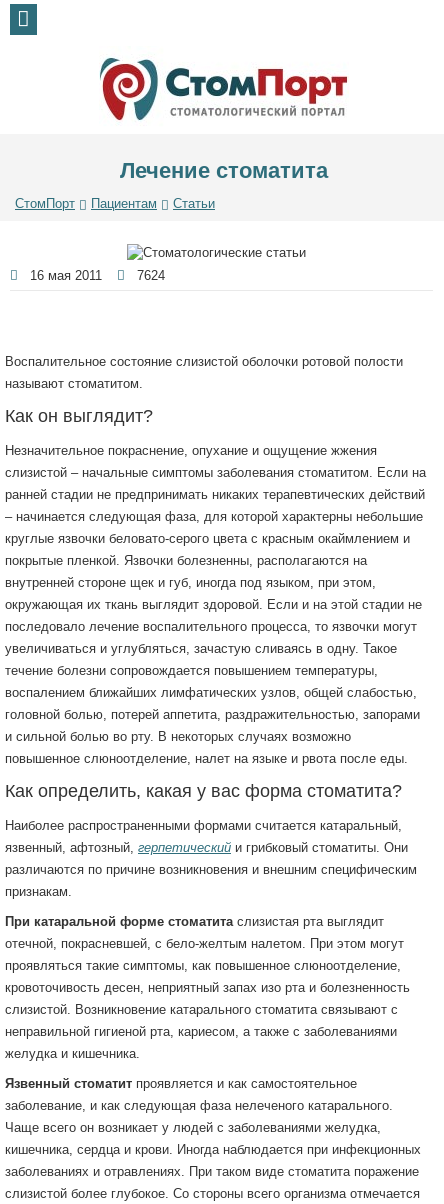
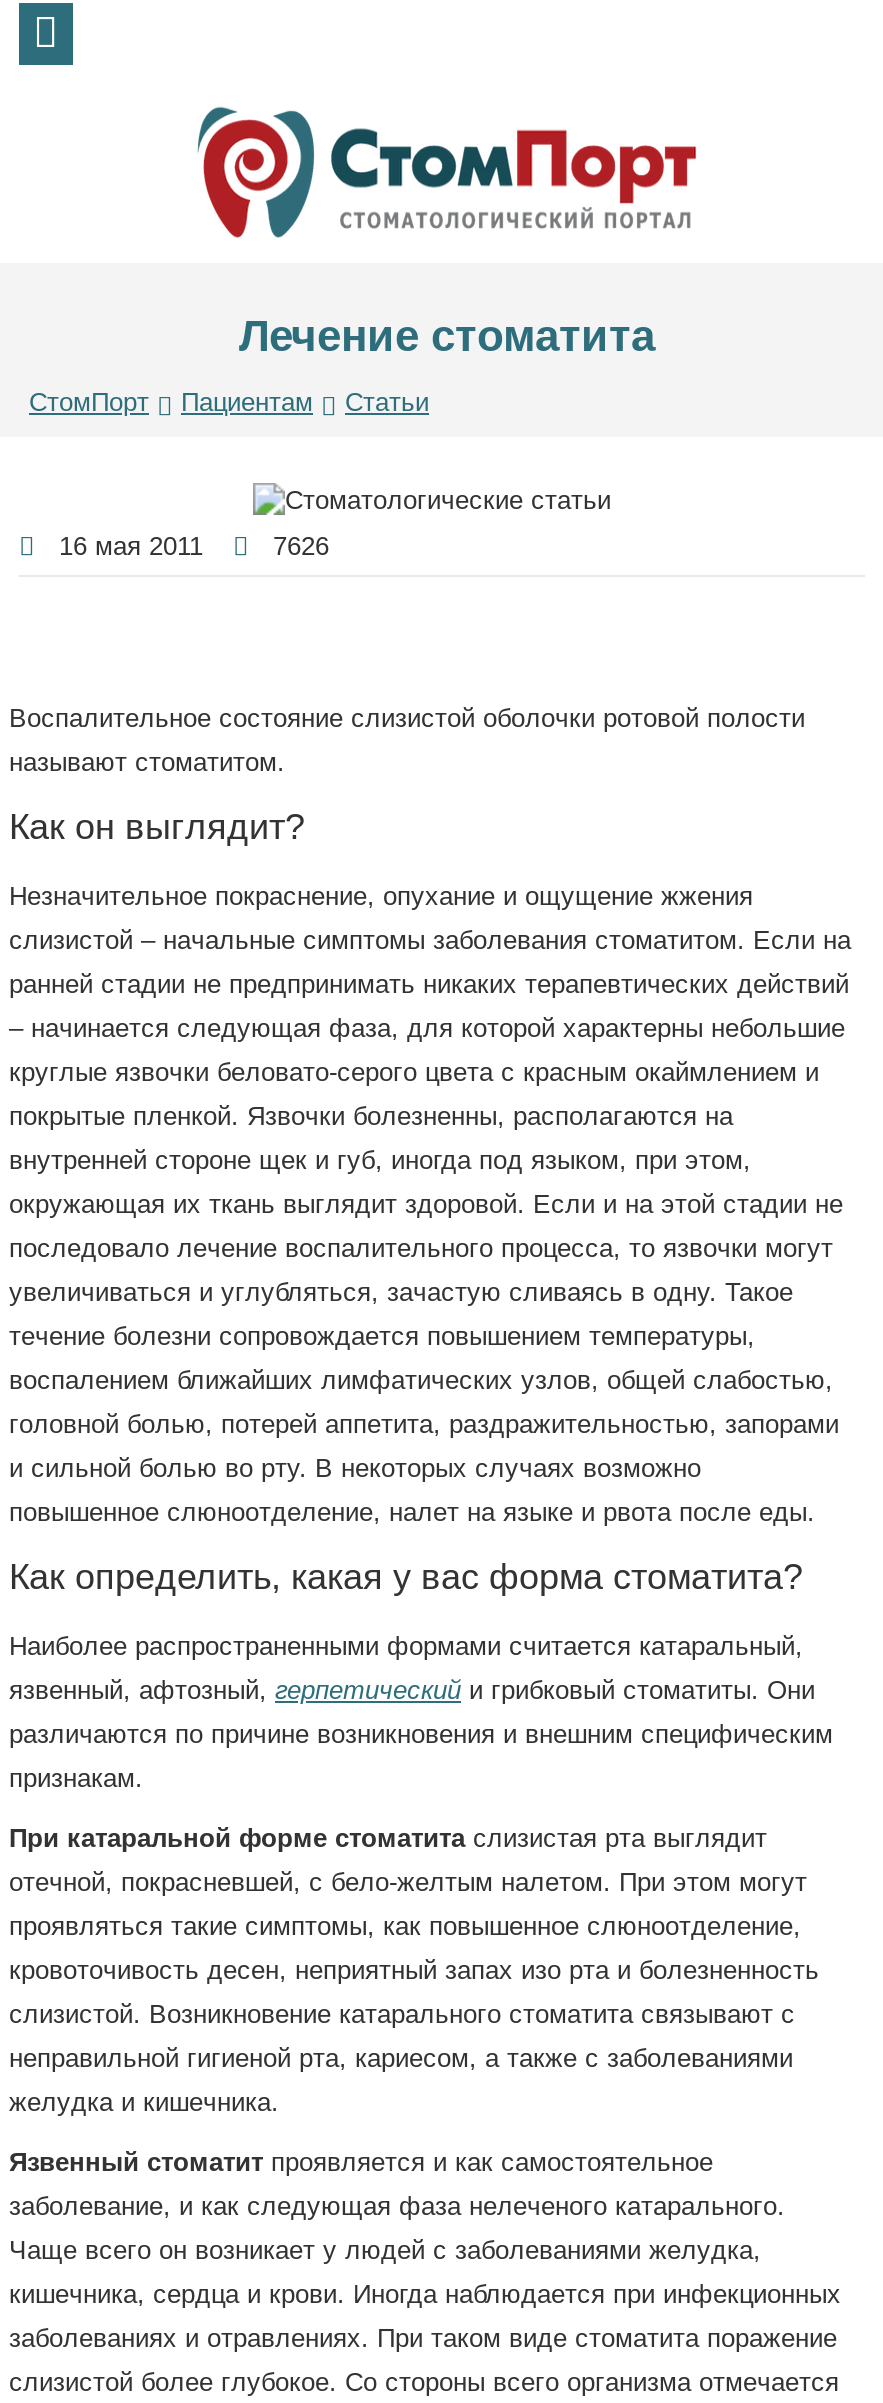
- 7624
+ 7626
